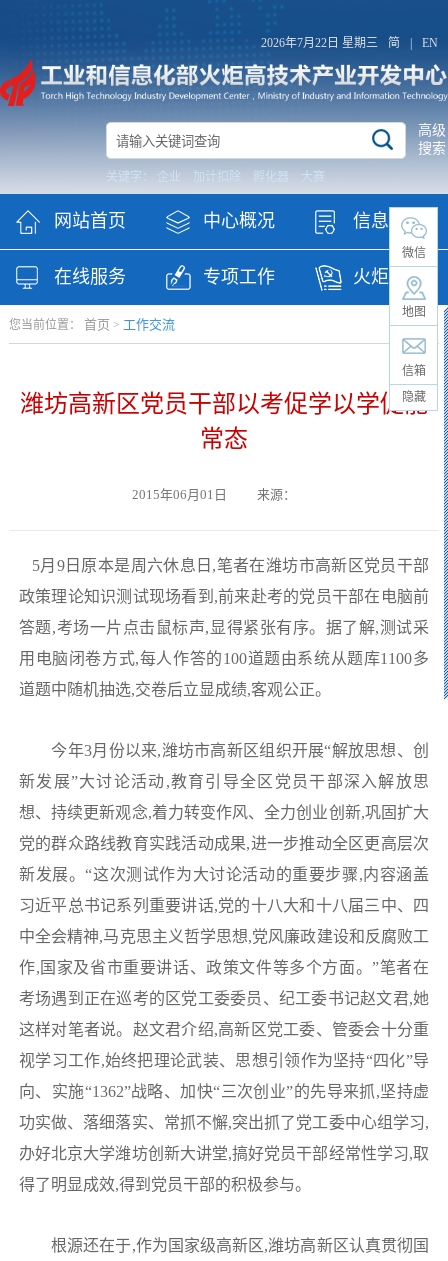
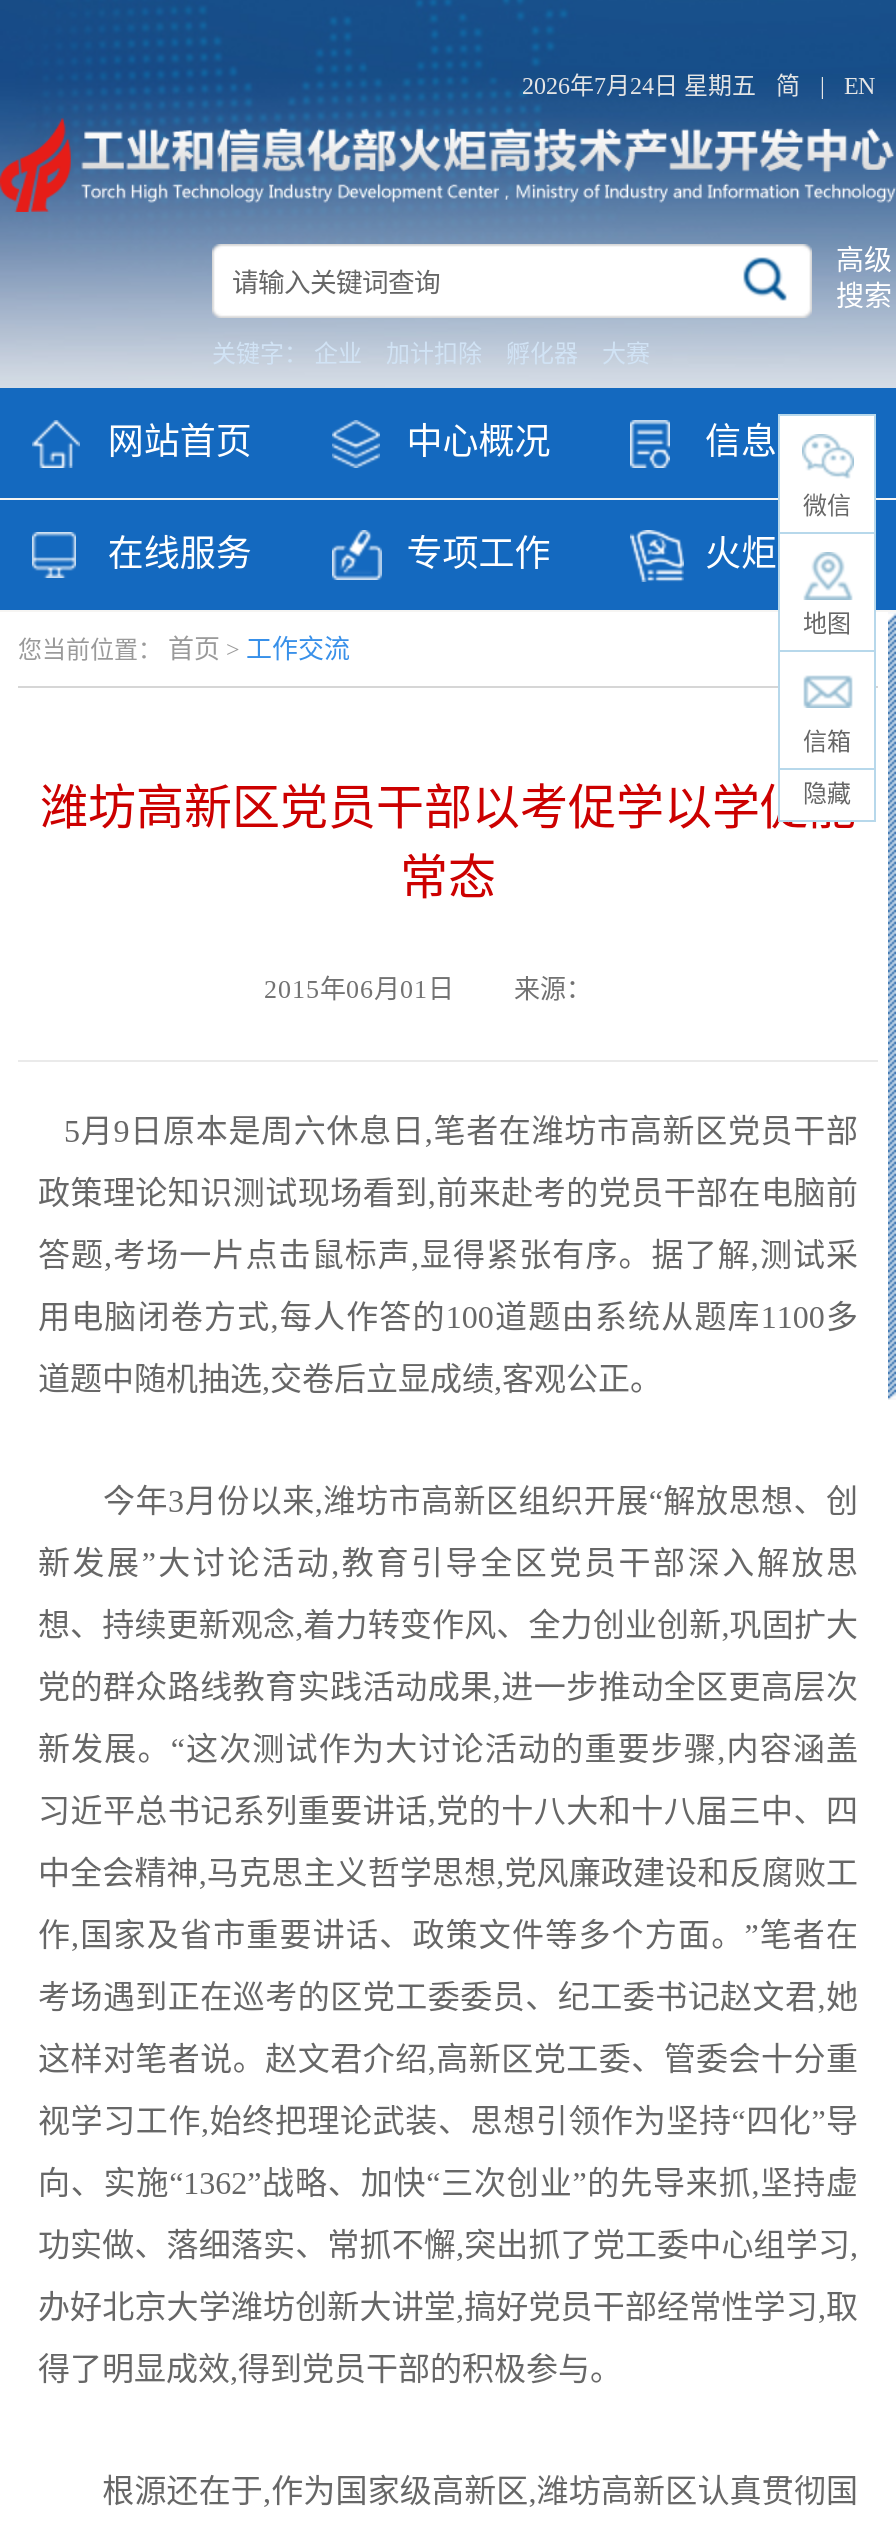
- 2026年7月22日 星期三
+ 2026年7月24日 星期五
